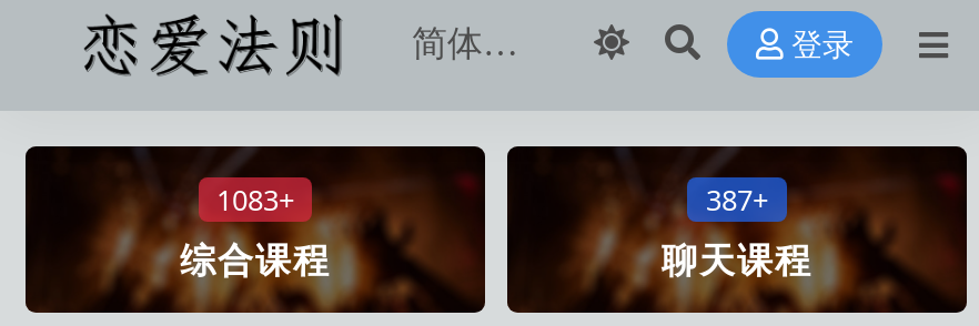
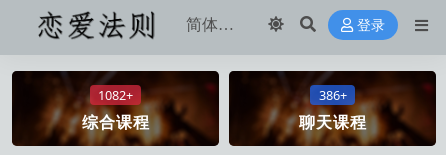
- 1083+
+ 1082+

- 387+
+ 386+
